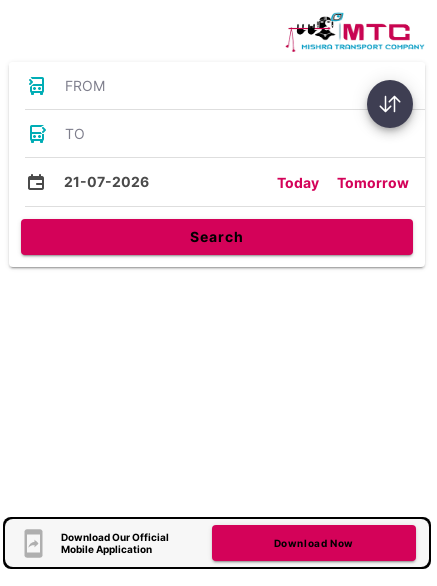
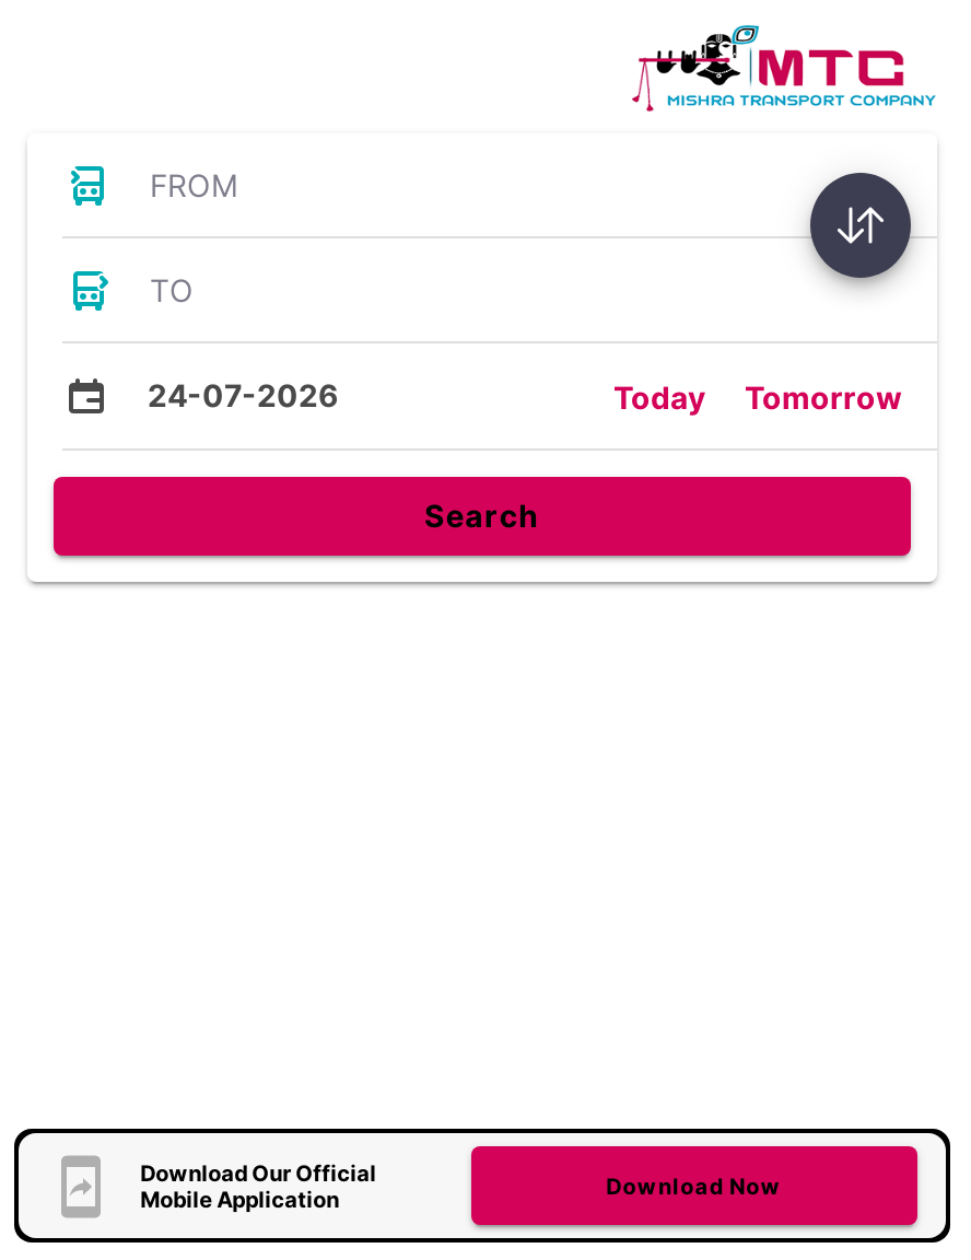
- 21-07-2026
+ 24-07-2026
